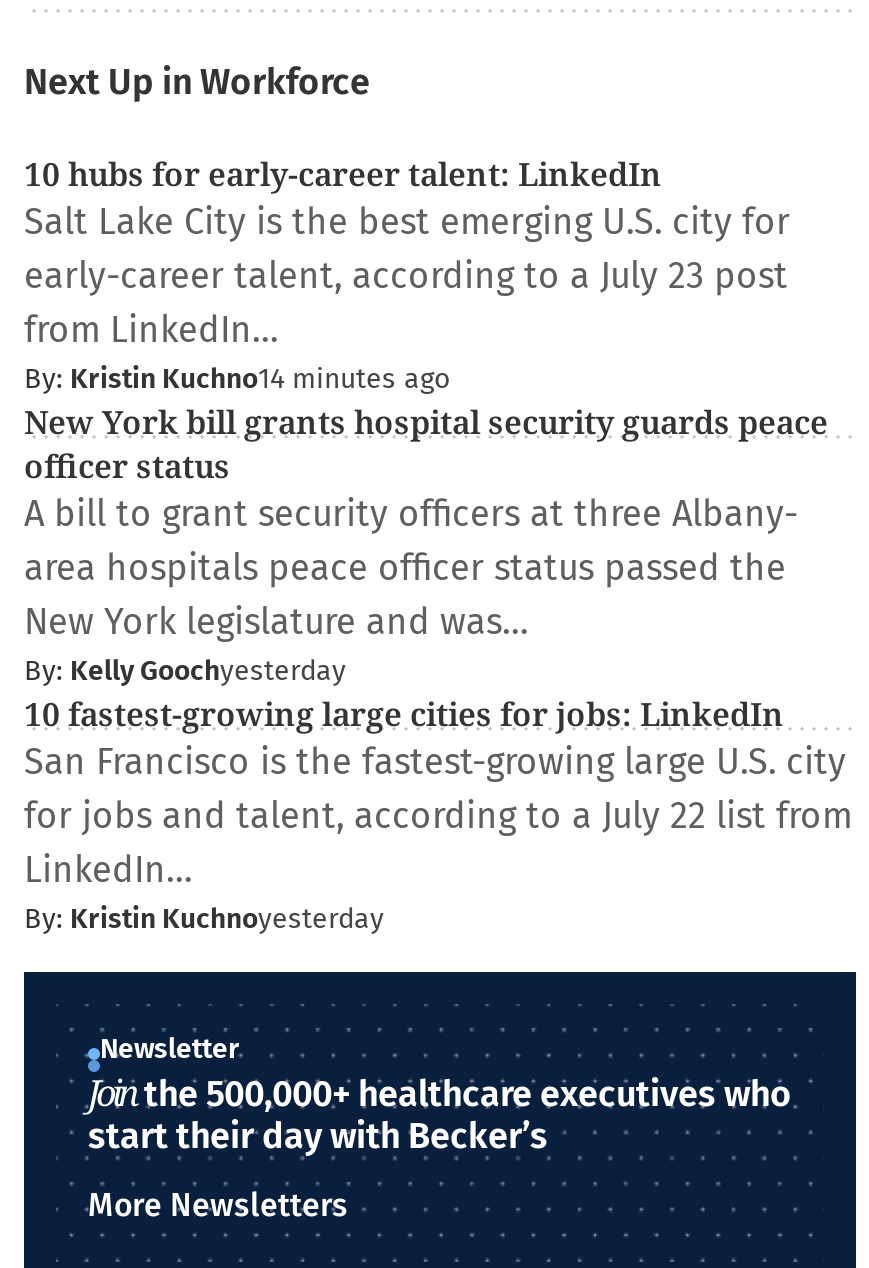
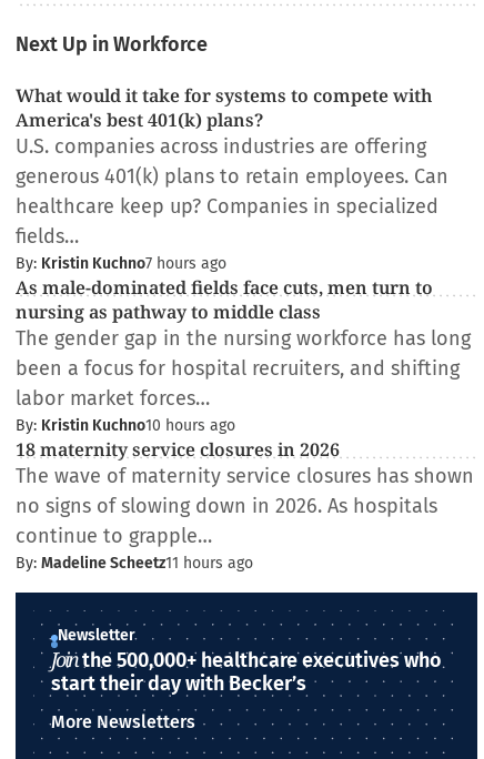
- 10 hubs for early-career talent: LinkedIn
- Salt Lake City is the best emerging U.S. city for
- early-career talent, according to a July 23 post
- from LinkedIn…
- By: Kristin Kuchno
- New York bill grants hospital security guards peace
- officer status
- A bill to grant security officers at three Albany-
- area hospitals peace officer status passed the
- New York legislature and was…
- By: Kelly Gooch
- 10 fastest-growing large cities for jobs: LinkedIn
- San Francisco is the fastest-growing large U.S. city
- for jobs and talent, according to a July 22 list from
- LinkedIn…
- By: Kristin Kuchno
+ What would it take for systems to compete with
+ America's best 401(k) plans?
+ U.S. companies across industries are offering
+ generous 401(k) plans to retain employees. Can
+ healthcare keep up? Companies in specialized
+ fields…
+ By: Kristin Kuchno7 hours ago
+ As male-dominated fields face cuts, men turn to
+ nursing as pathway to middle class
+ The gender gap in the nursing workforce has long
+ been a focus for hospital recruiters, and shifting
+ labor market forces…
+ By: Kristin Kuchno10 hours ago
+ 18 maternity service closures in 2026
+ The wave of maternity service closures has shown
+ no signs of slowing down in 2026. As hospitals
+ continue to grapple…
+ By: Madeline Scheetz11 hours ago
